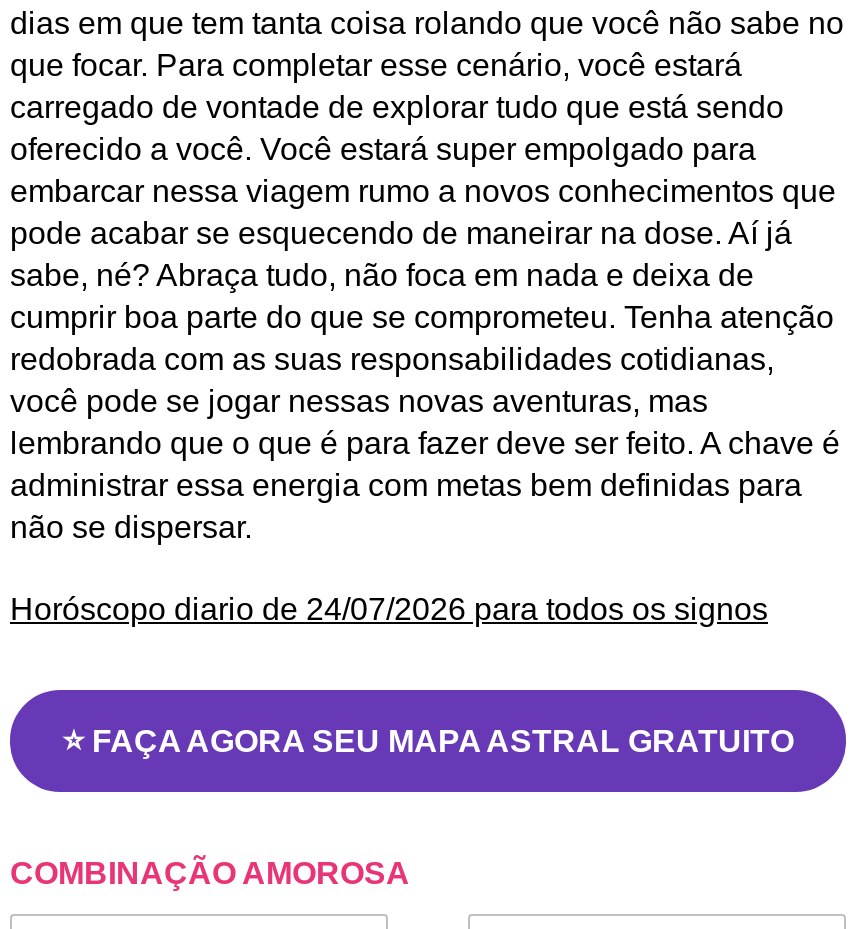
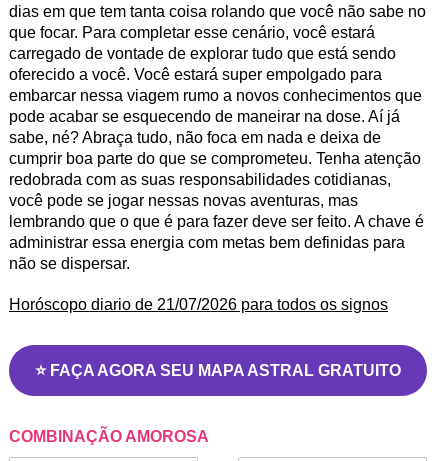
- Horóscopo diario de 24/07/2026 para todos os signos
+ Horóscopo diario de 21/07/2026 para todos os signos
